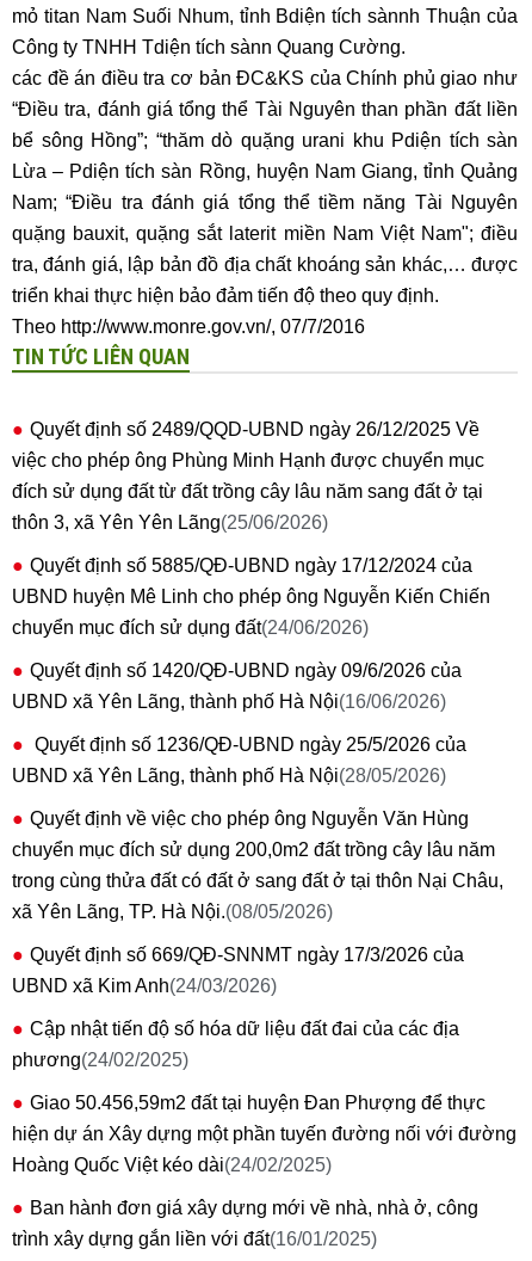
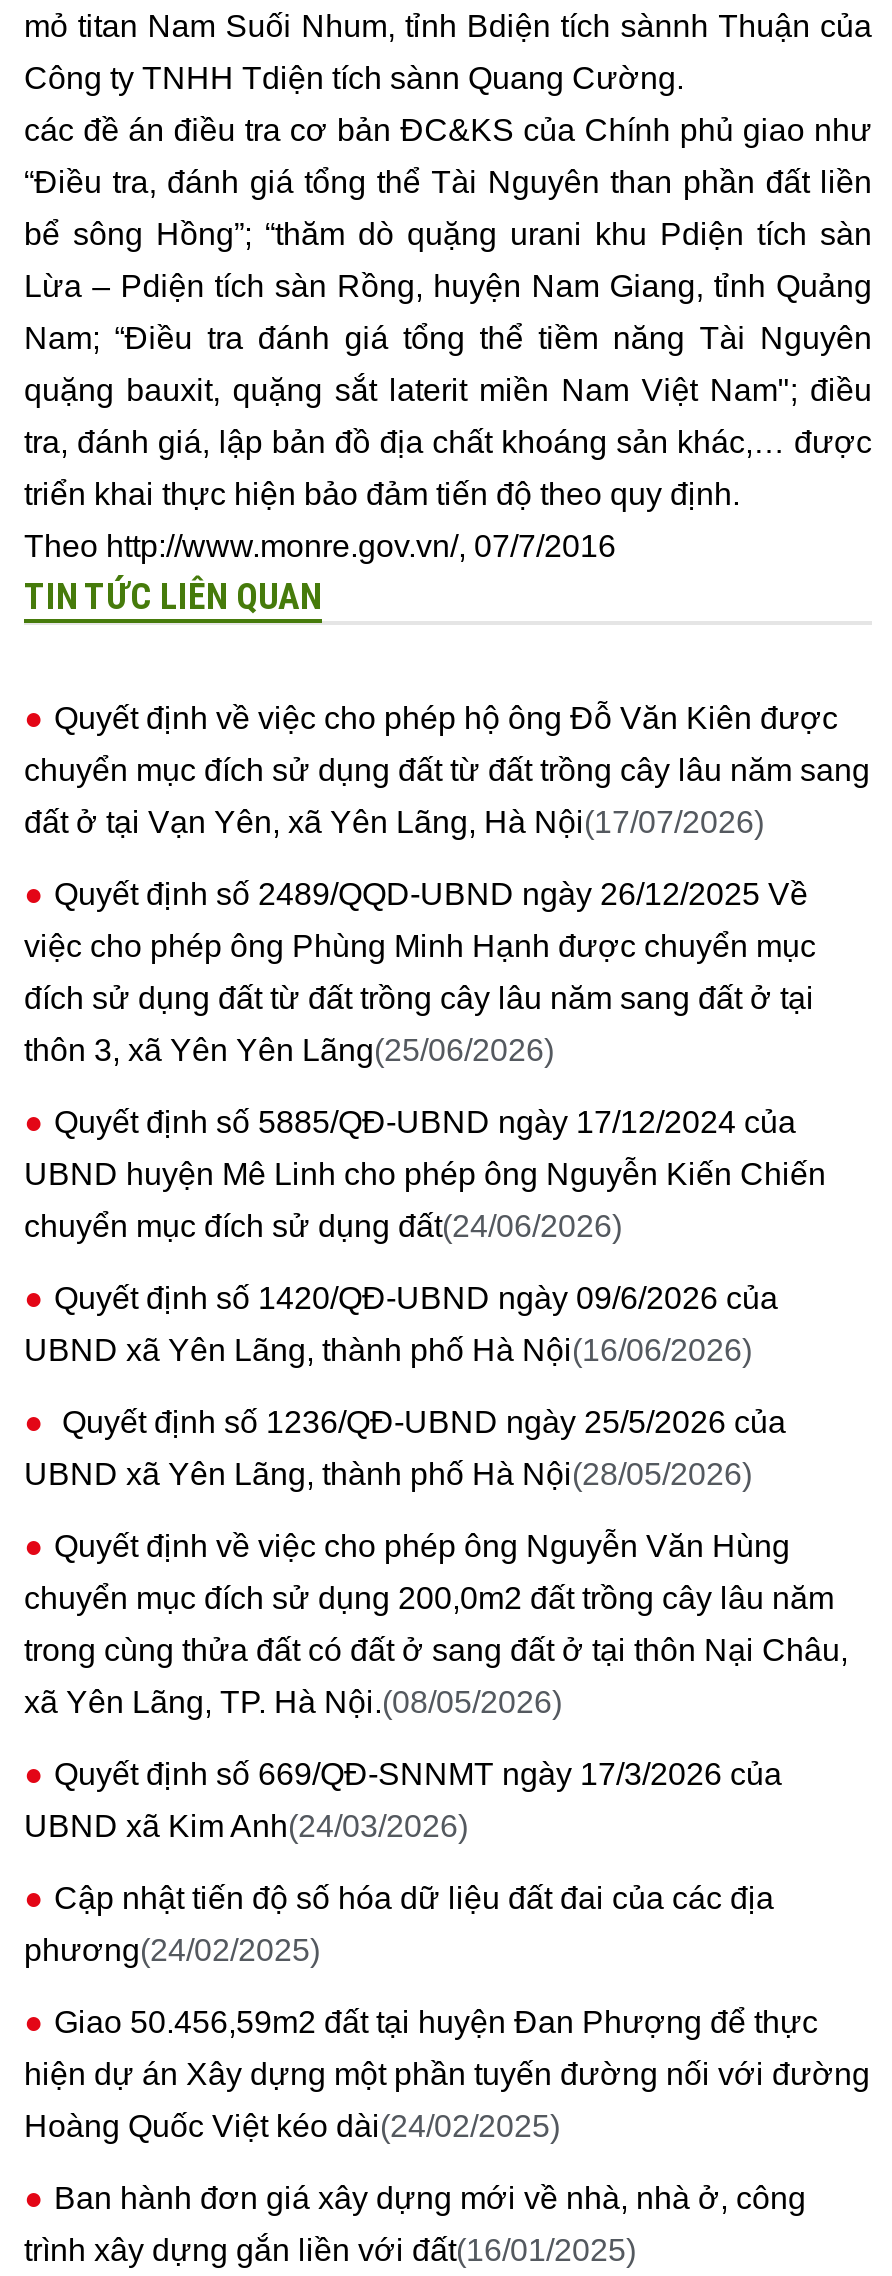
+ Quyết định về việc cho phép hộ ông Đỗ Văn Kiên được
+ chuyển mục đích sử dụng đất từ đất trồng cây lâu năm sang
+ đất ở tại Vạn Yên, xã Yên Lãng, Hà Nội(17/07/2026)
